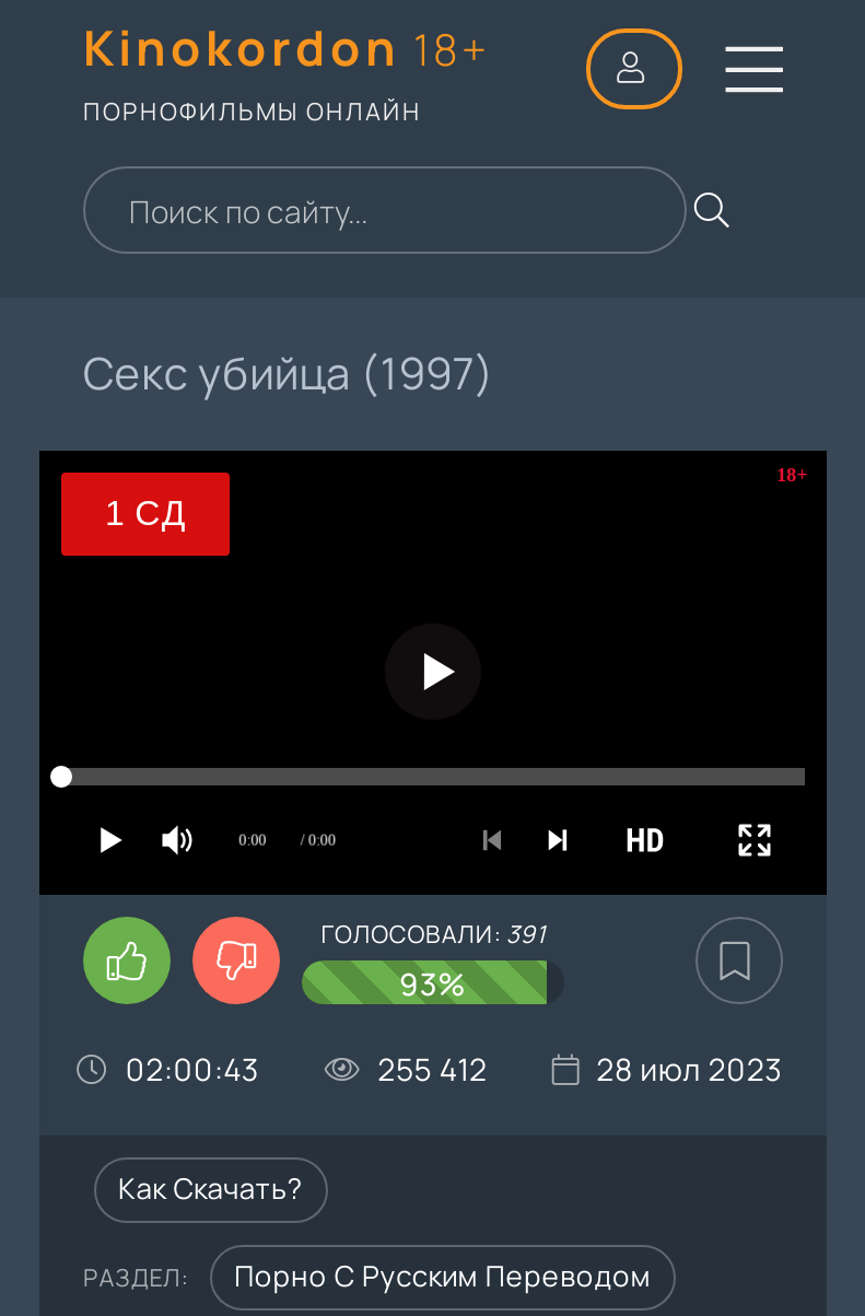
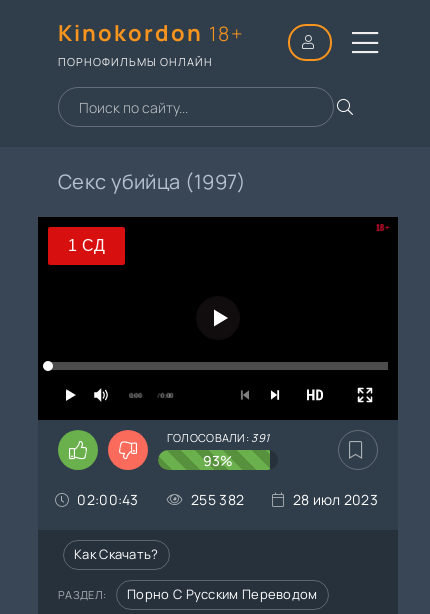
- 255 412
+ 255 382
